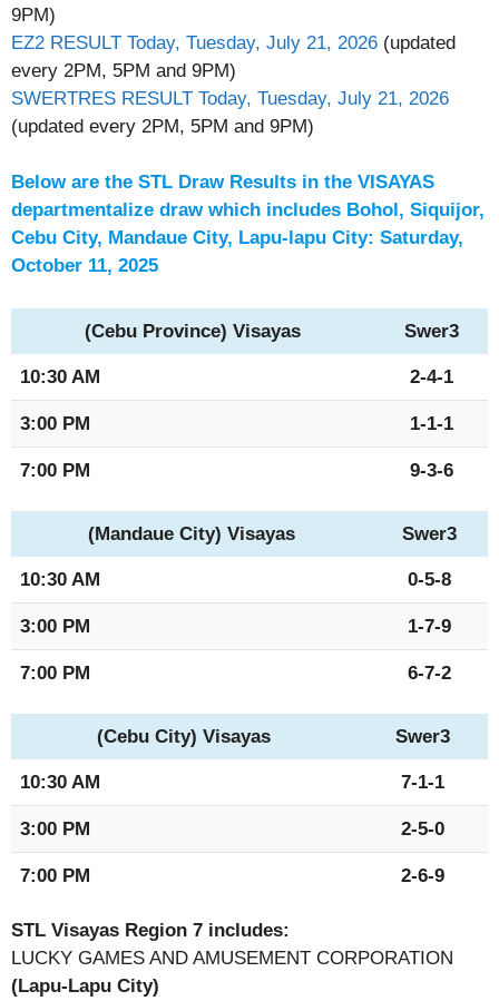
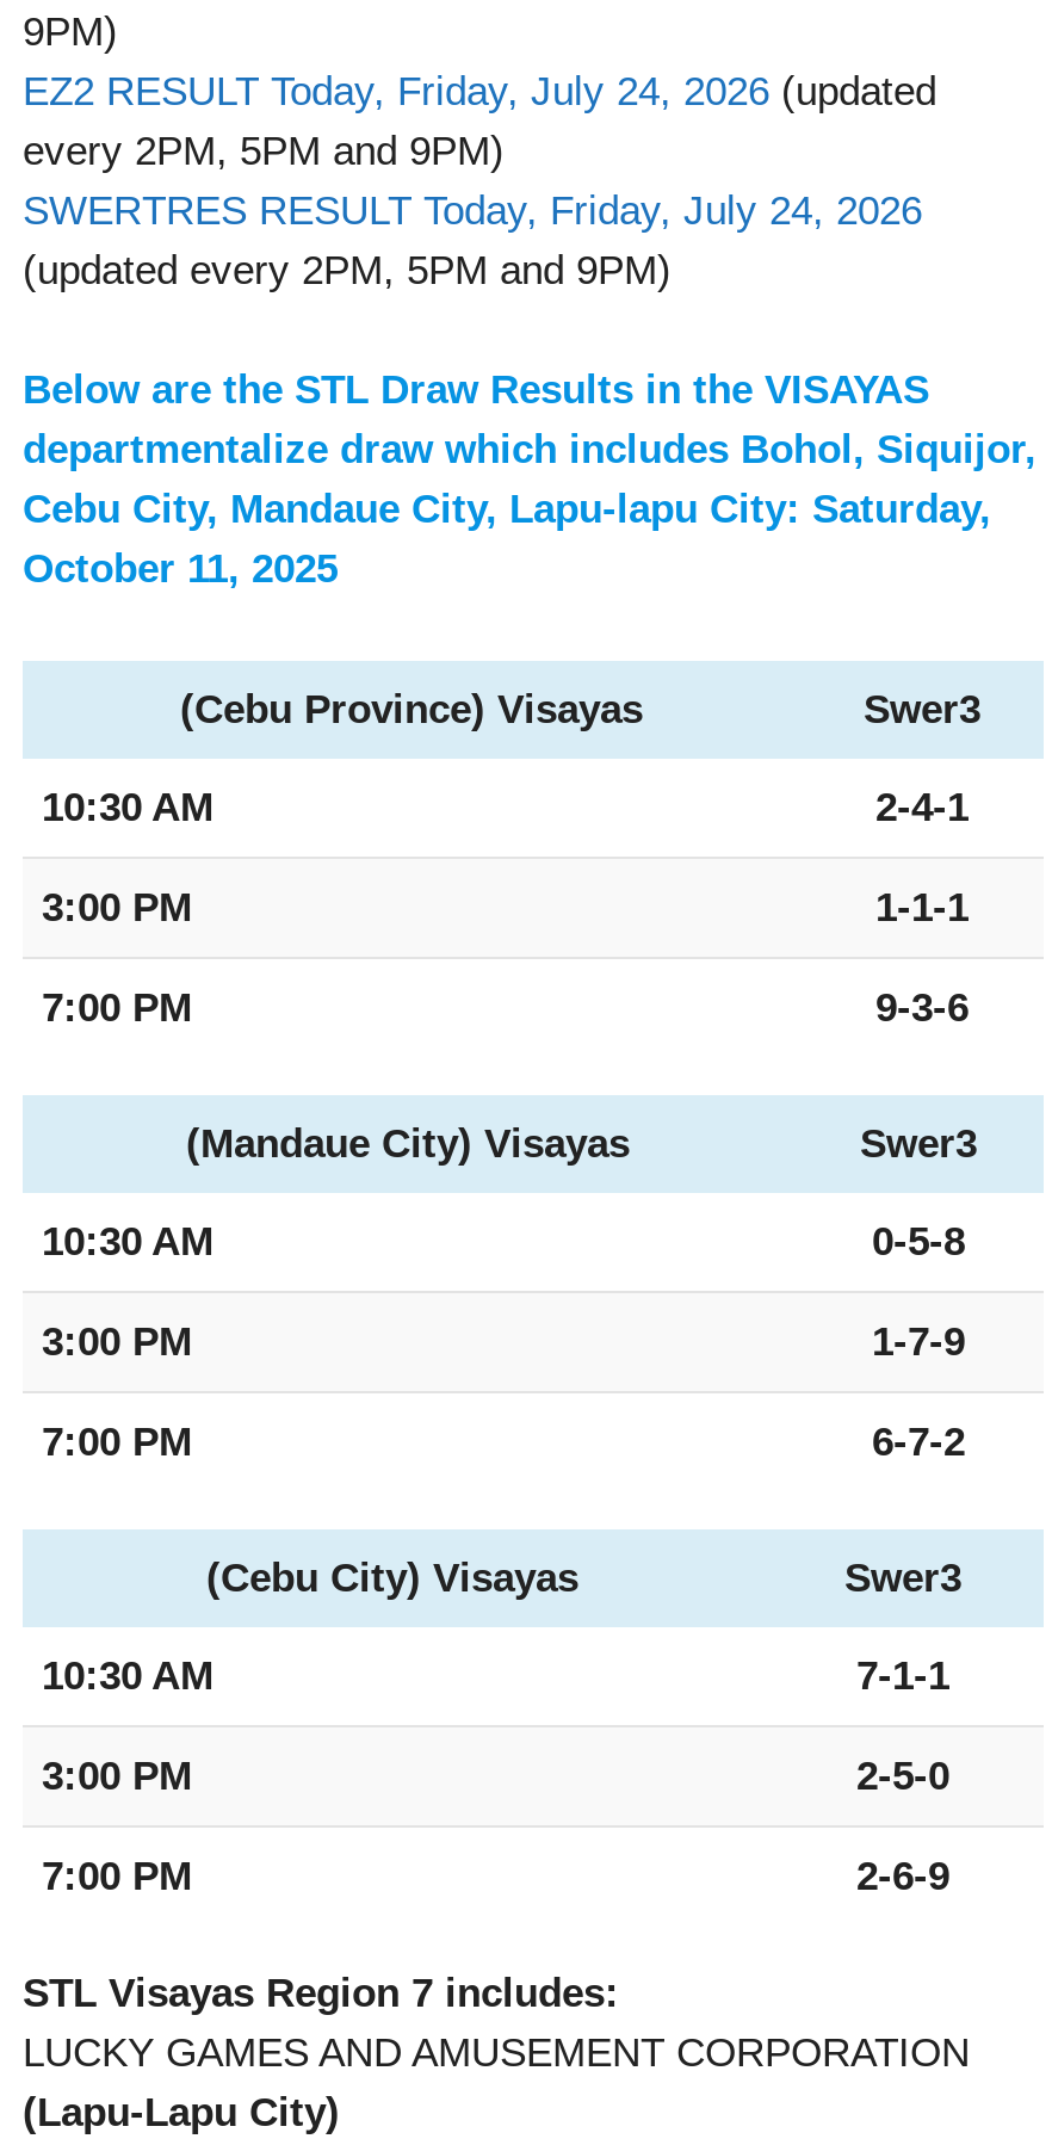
- EZ2 RESULT Today, Tuesday, July 21, 2026 (updated
+ EZ2 RESULT Today, Friday, July 24, 2026 (updated

- SWERTRES RESULT Today, Tuesday, July 21, 2026
+ SWERTRES RESULT Today, Friday, July 24, 2026
